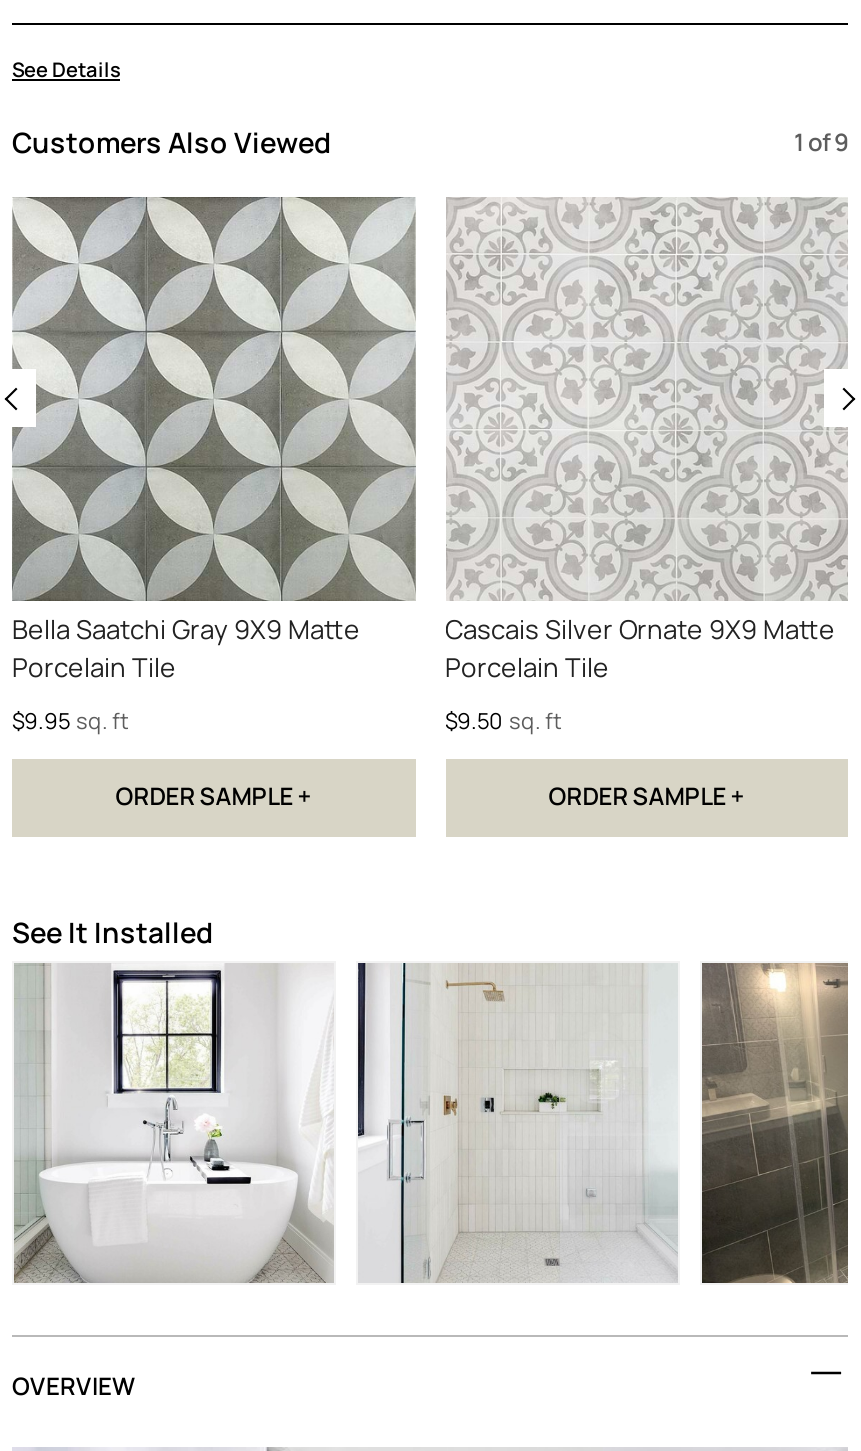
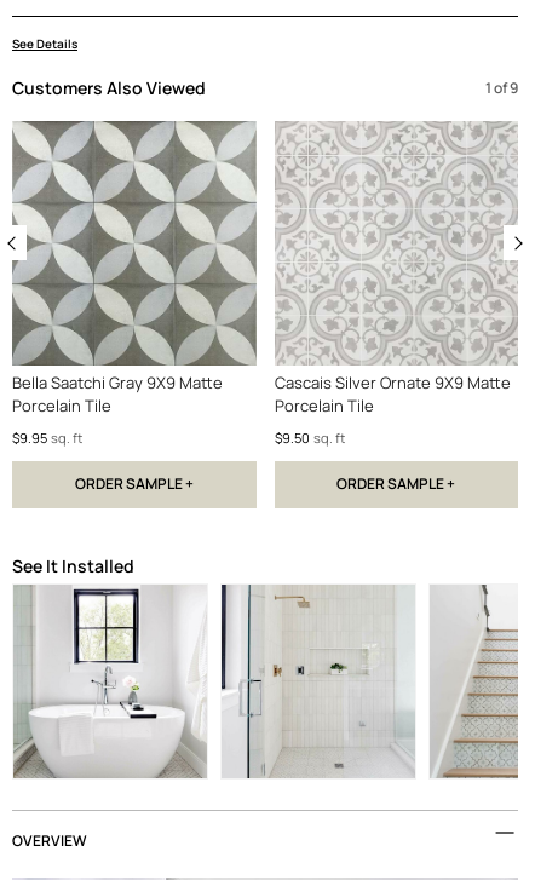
- [image]
+ [image]
